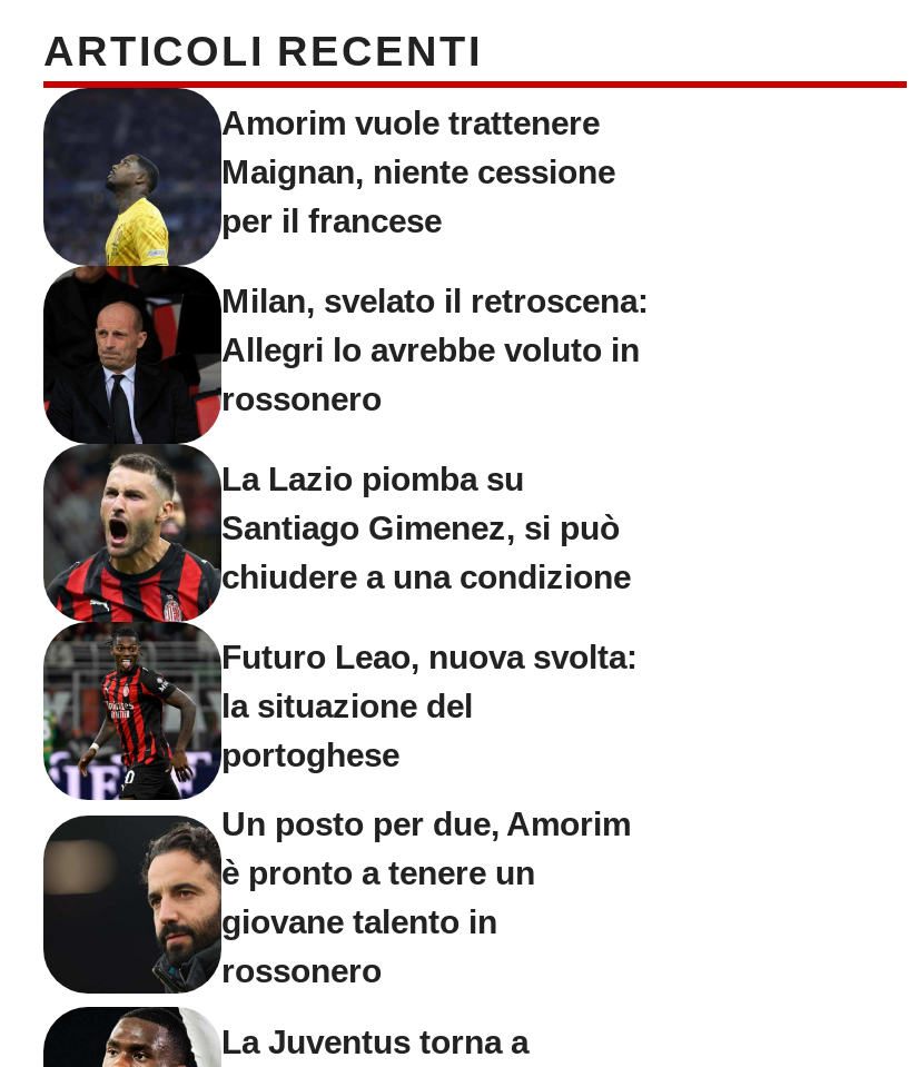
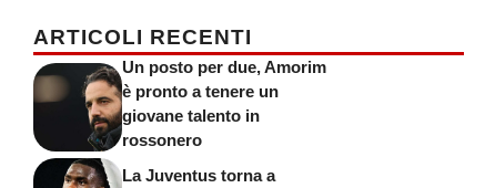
- [image]
- Amorim vuole trattenere
- Maignan, niente cessione
- per il francese
- Milan, svelato il retroscena:
- Allegri lo avrebbe voluto in
- rossonero
- La Lazio piomba su
- Santiago Gimenez, si può
- chiudere a una condizione
- Futuro Leao, nuova svolta:
- la situazione del
- portoghese
